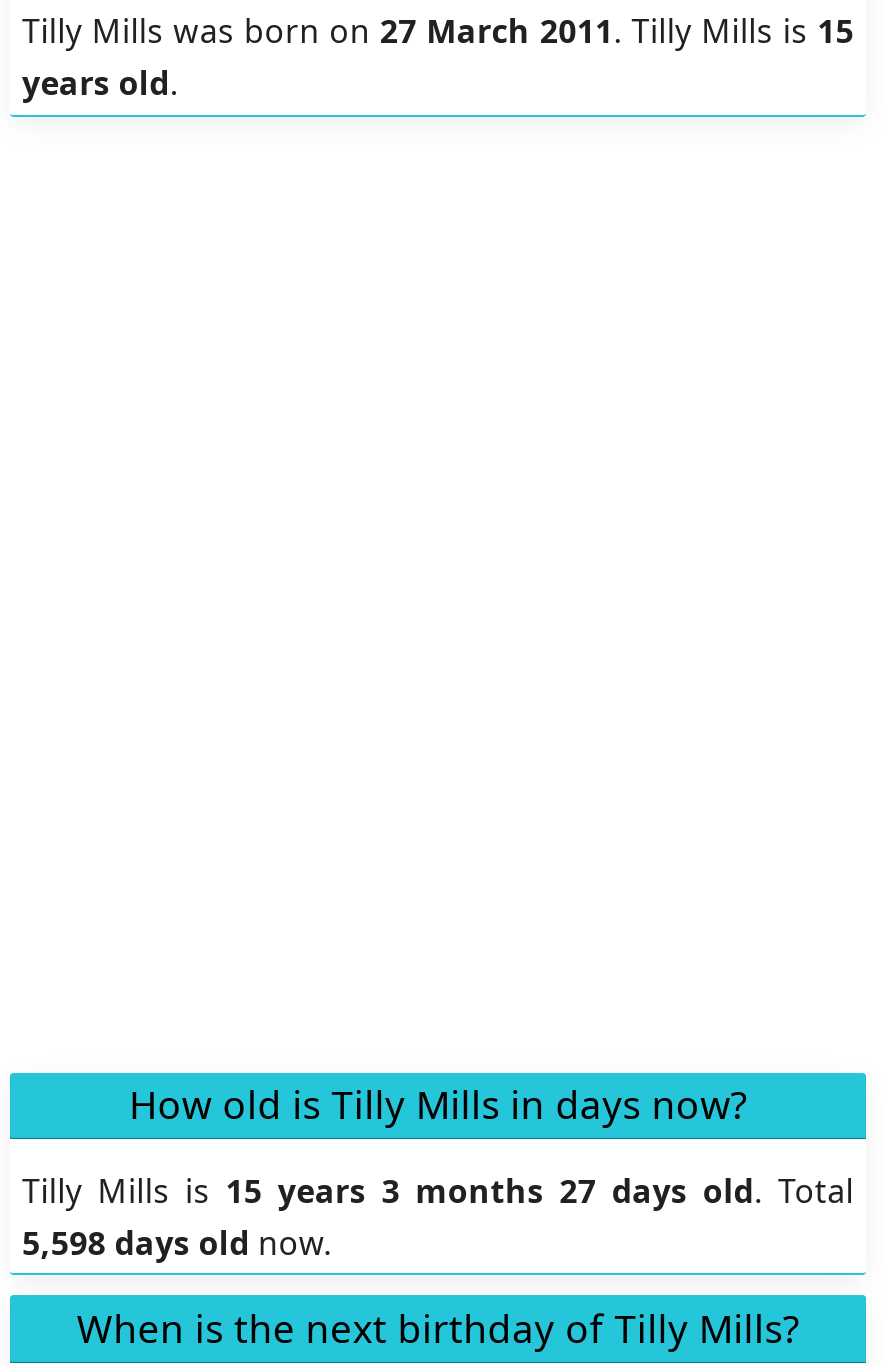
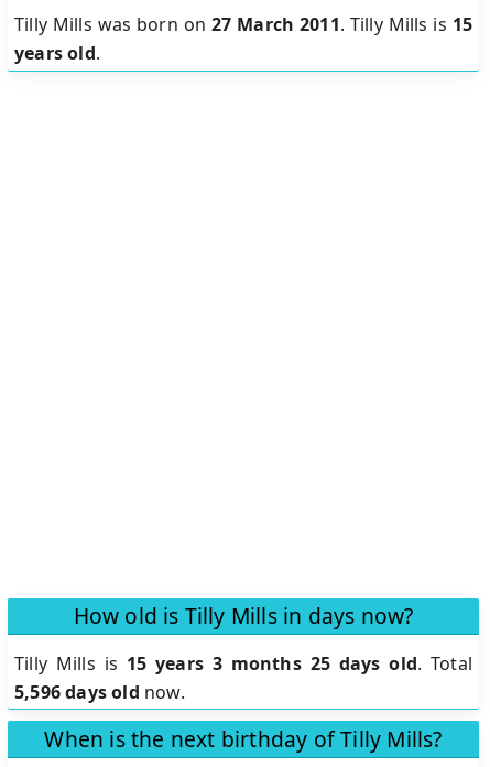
- Tilly Mills is 15 years 3 months 27 days old. Total
+ Tilly Mills is 15 years 3 months 25 days old. Total

- 5,598 days old now.
+ 5,596 days old now.
